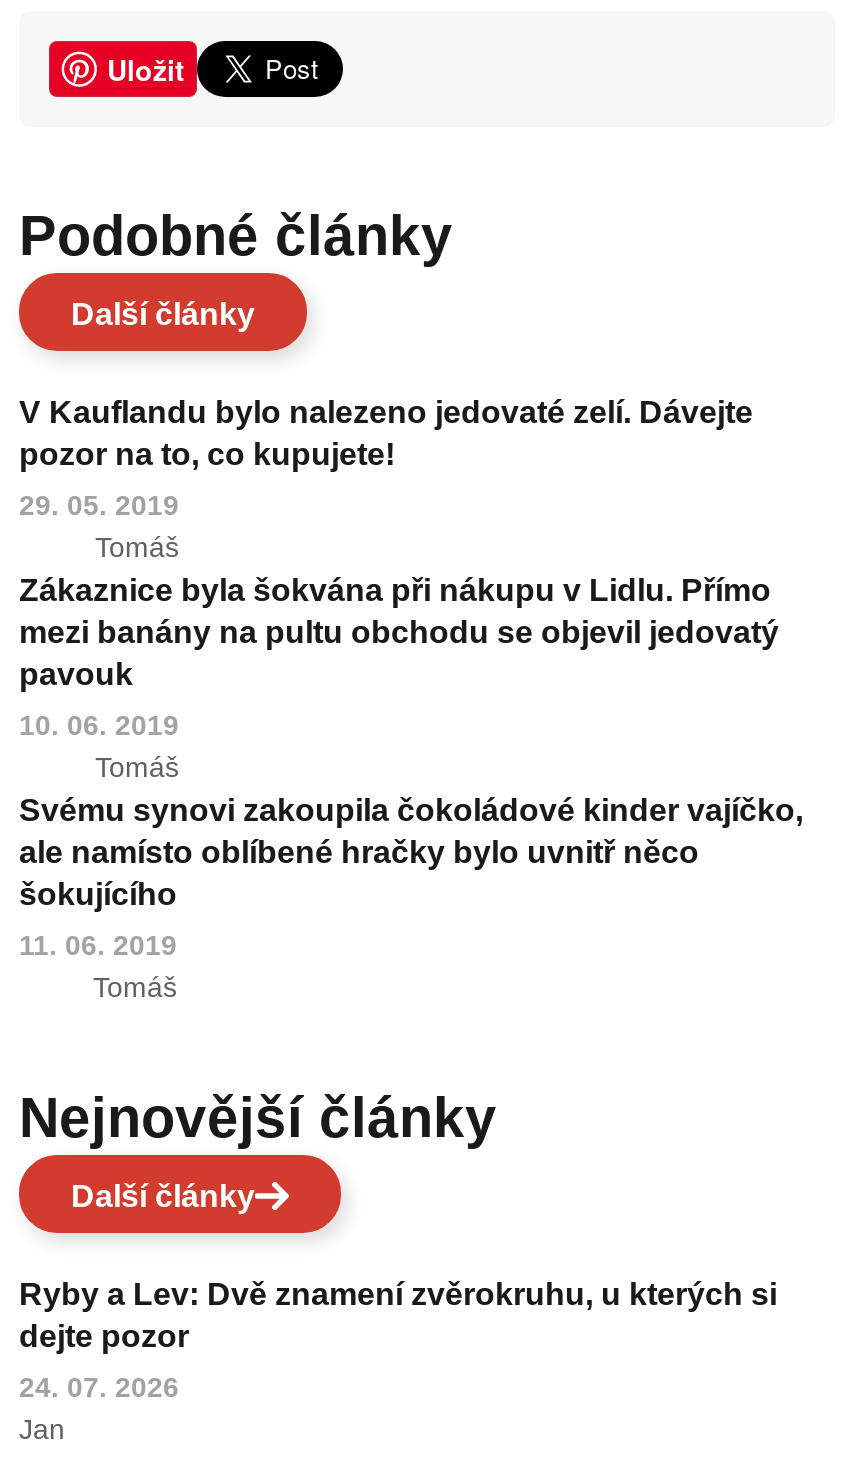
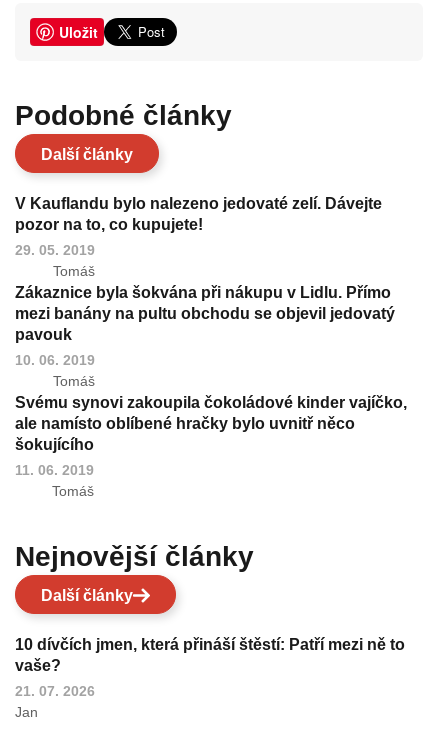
- Ryby a Lev: Dvě znamení zvěrokruhu, u kterých si
- dejte pozor
+ 10 dívčích jmen, která přináší štěstí: Patří mezi ně to
+ vaše?

- 24. 07. 2026
+ 21. 07. 2026
